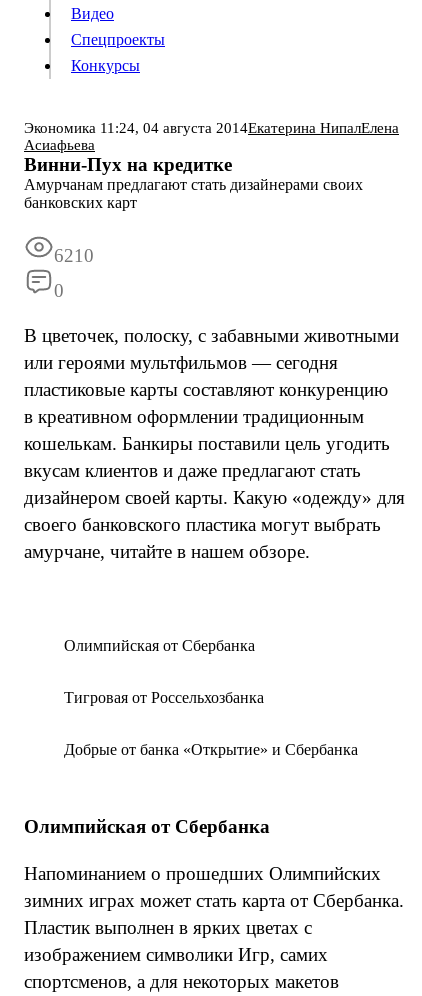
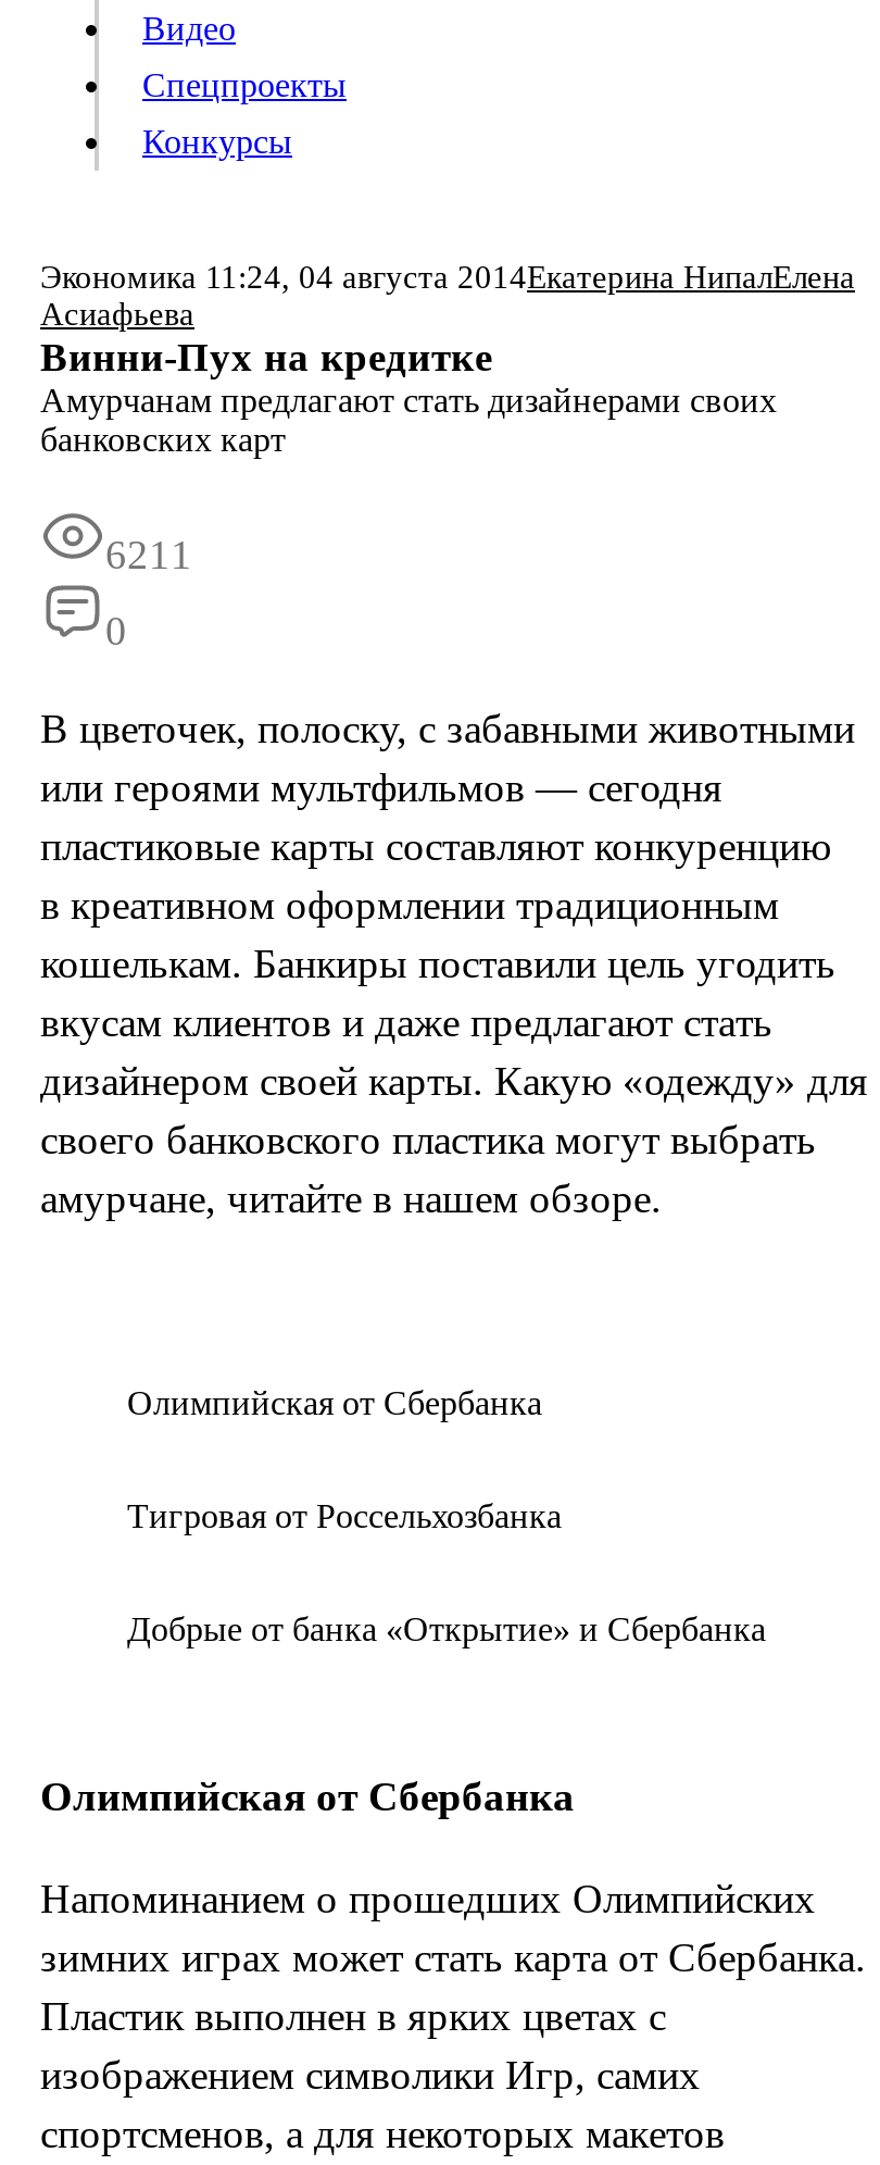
- 6210
+ 6211
